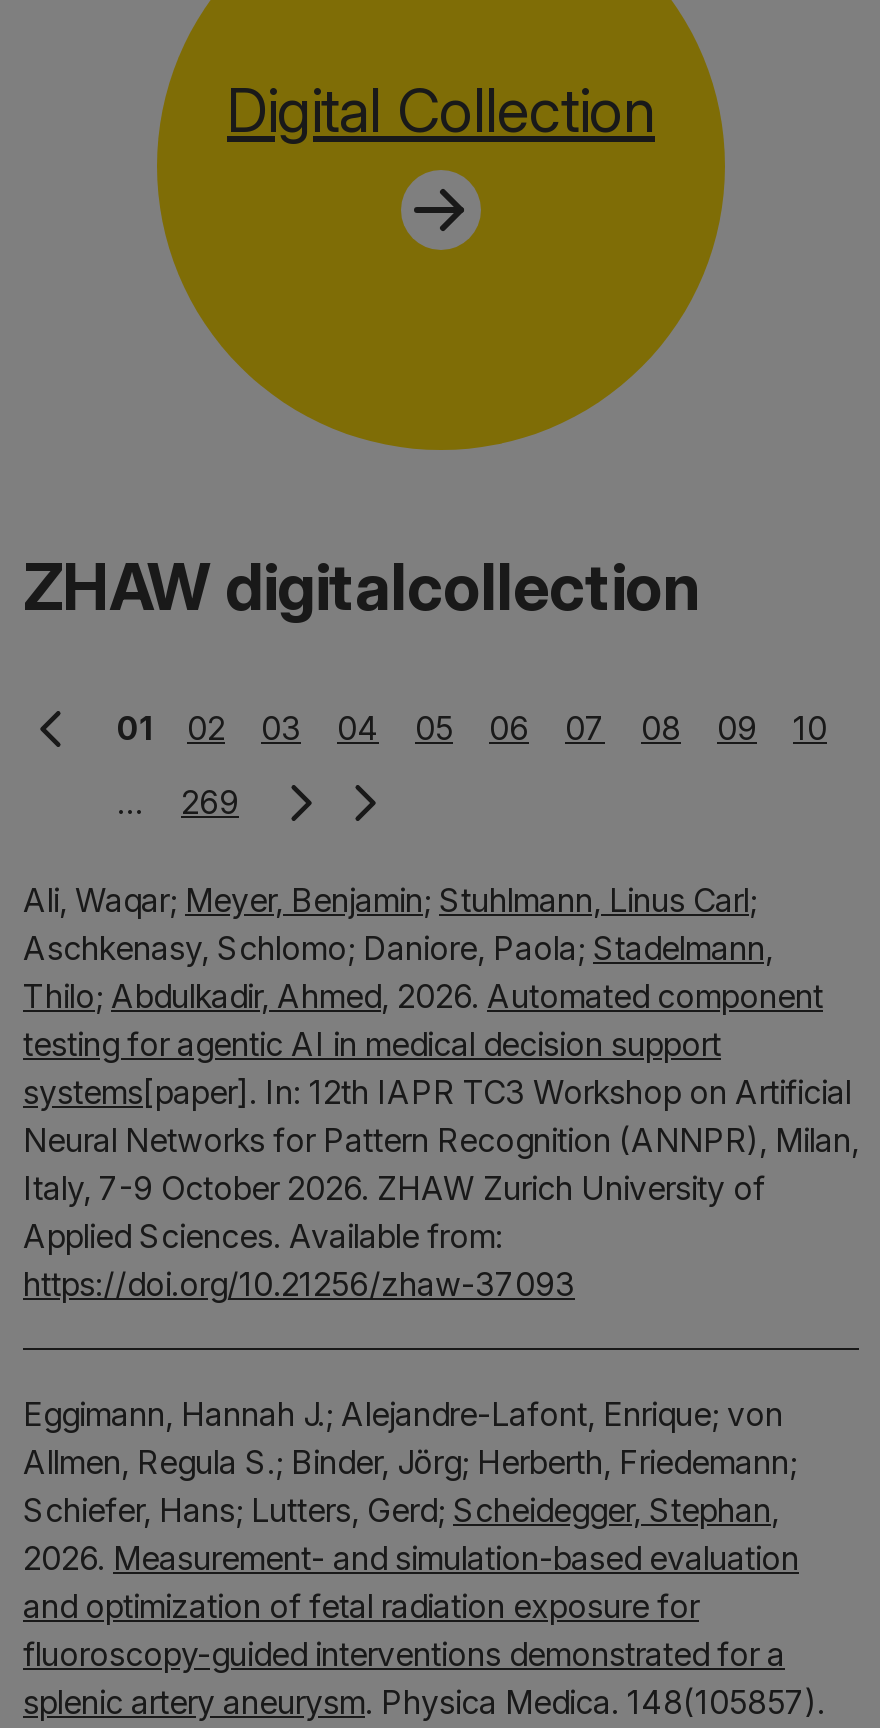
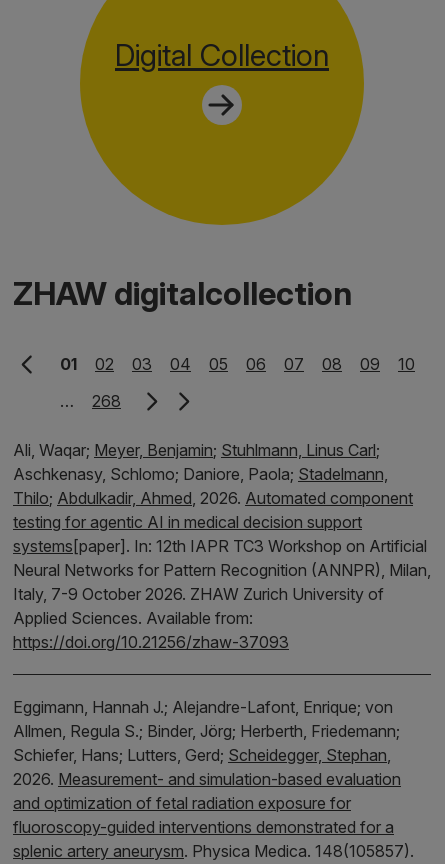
- 269
+ 268
